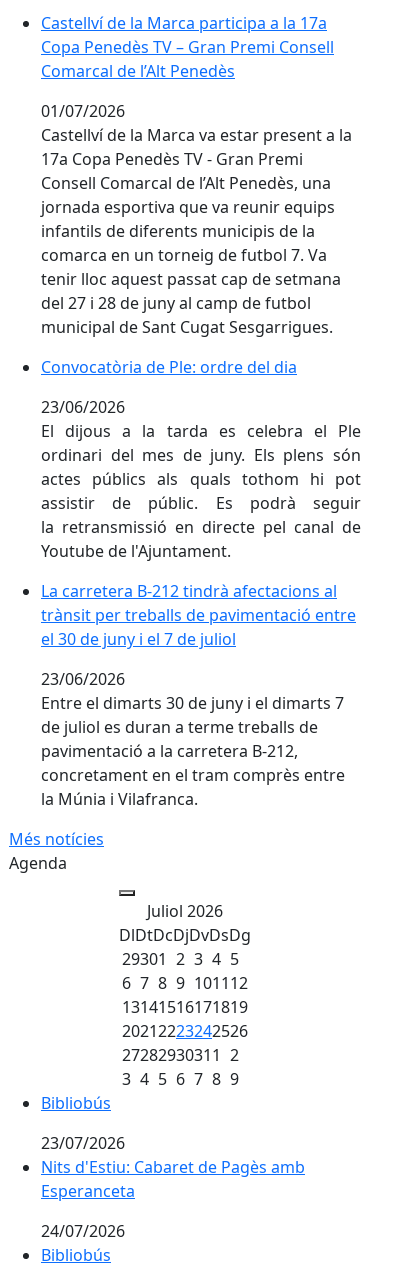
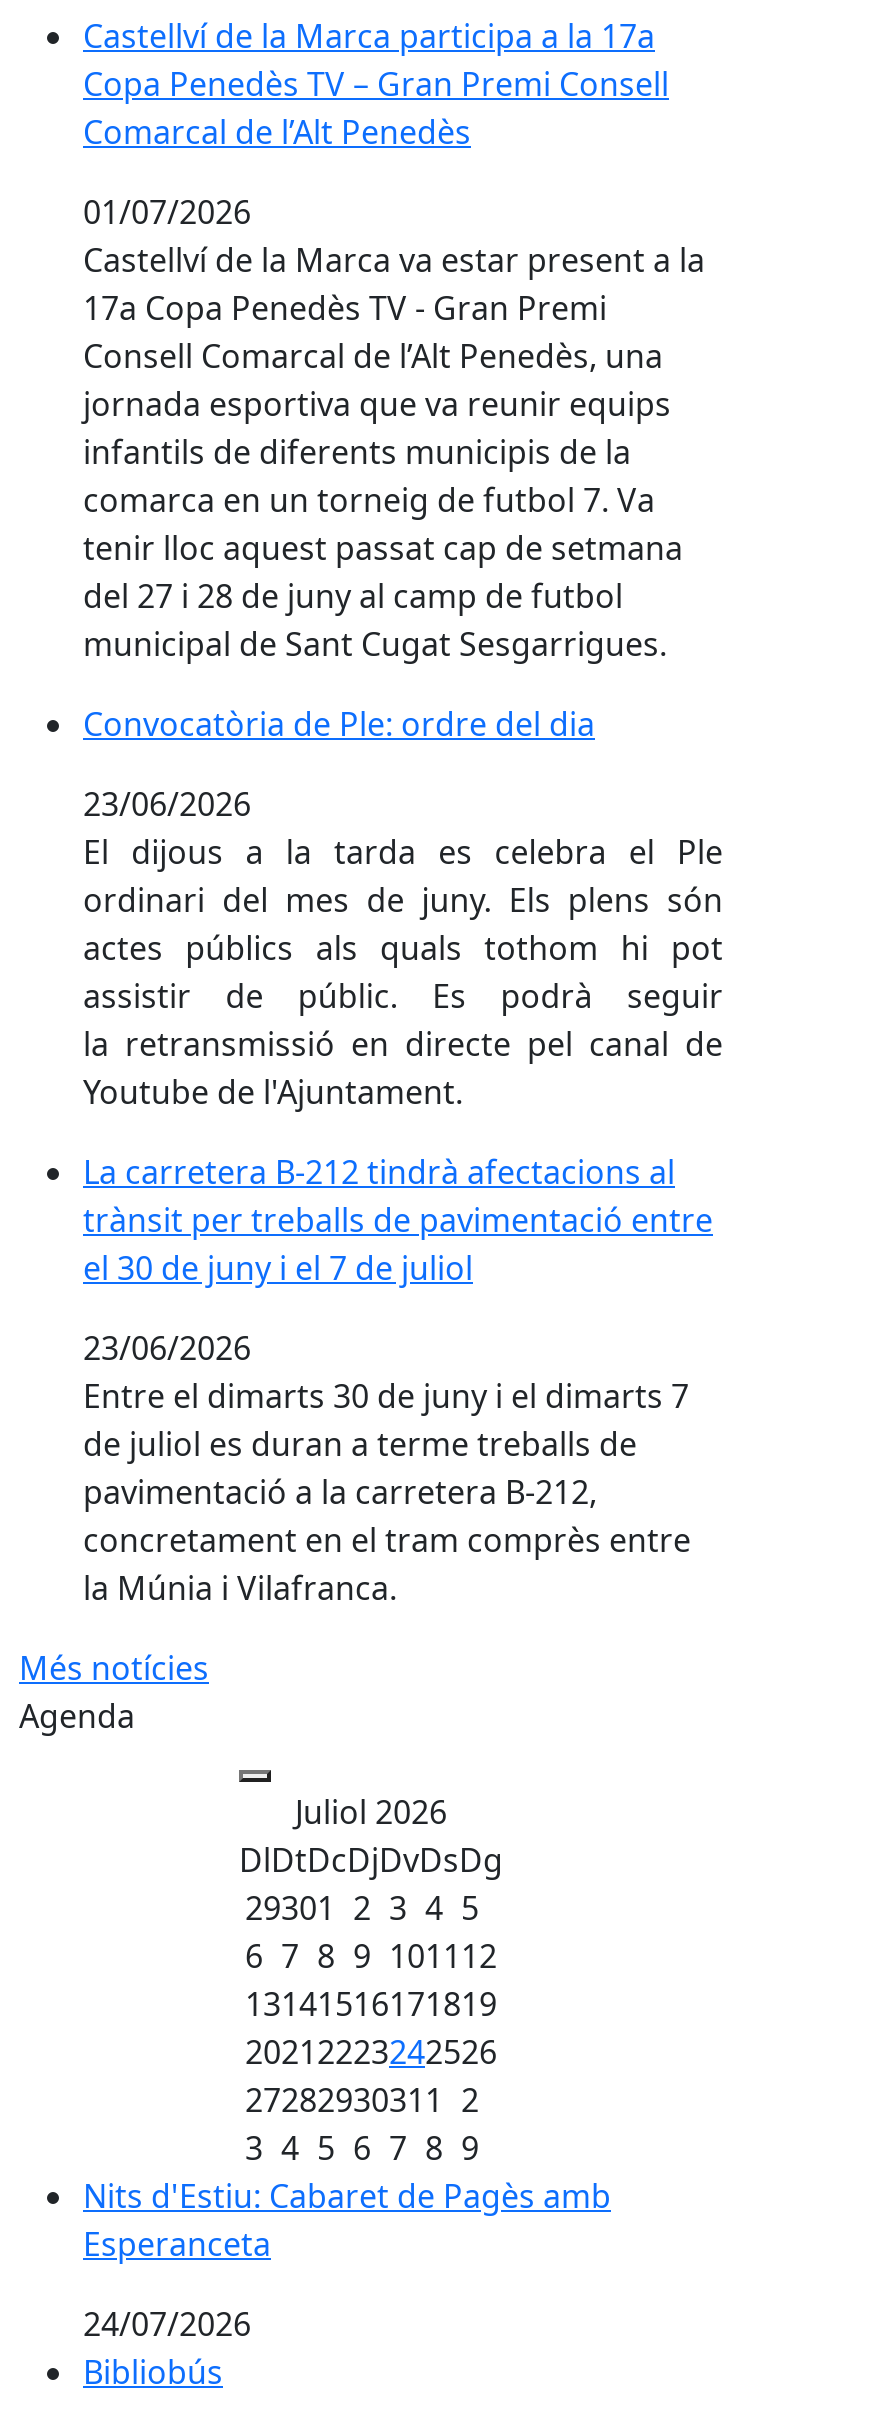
- Bibliobús
- 23/07/2026
